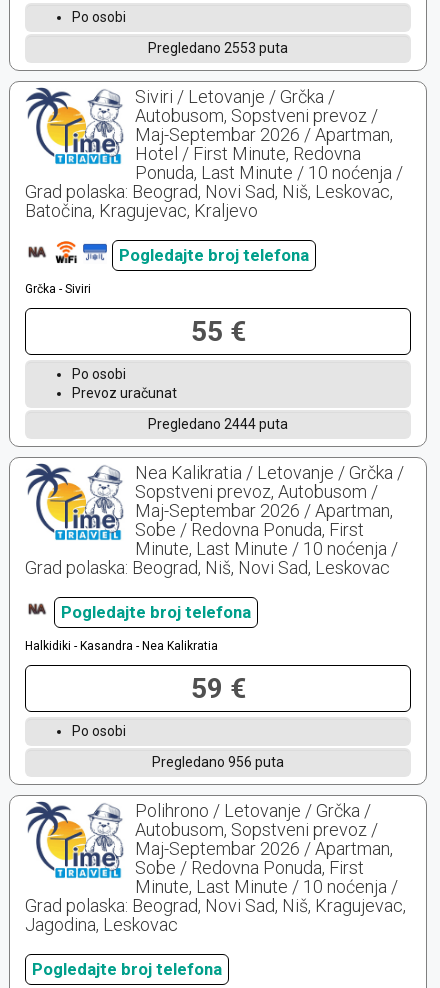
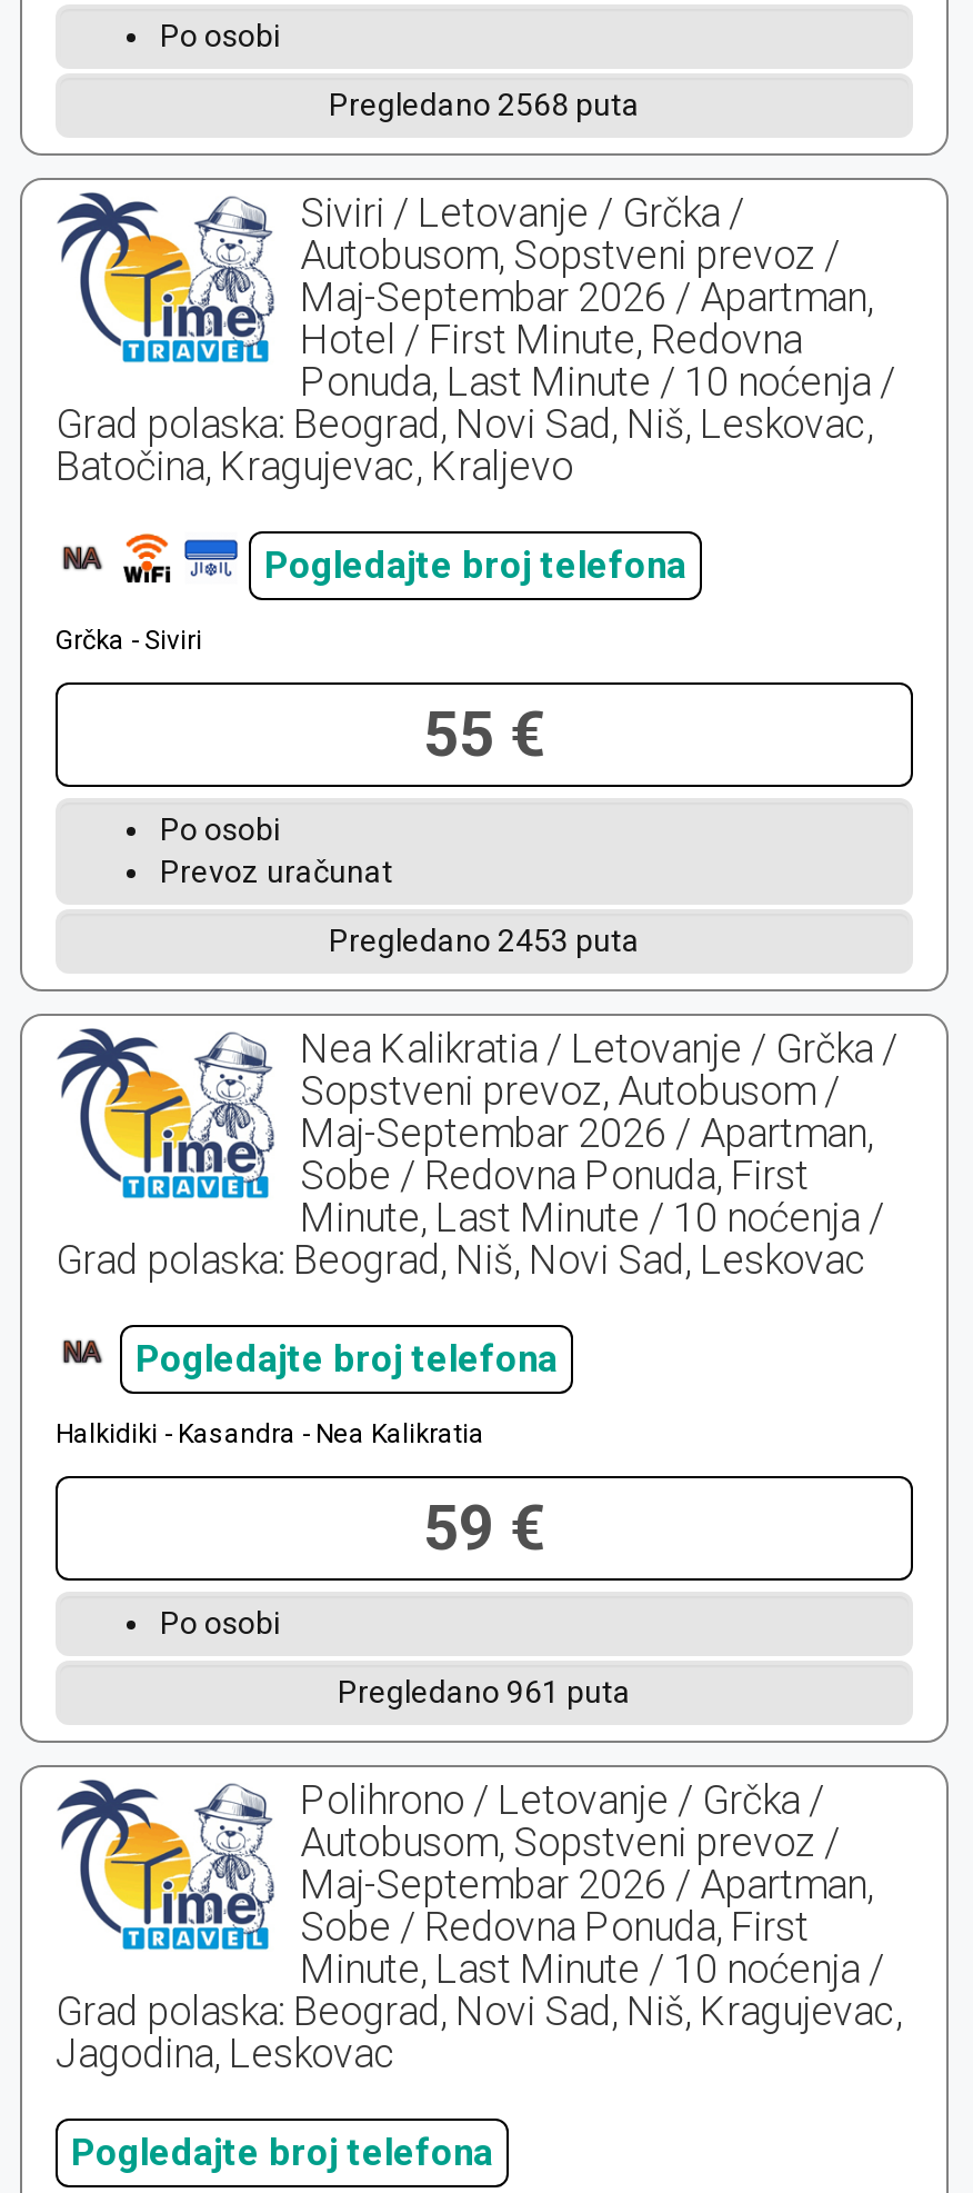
- Pregledano 2553 puta
+ Pregledano 2568 puta

- Pregledano 2444 puta
+ Pregledano 2453 puta

- Pregledano 956 puta
+ Pregledano 961 puta
